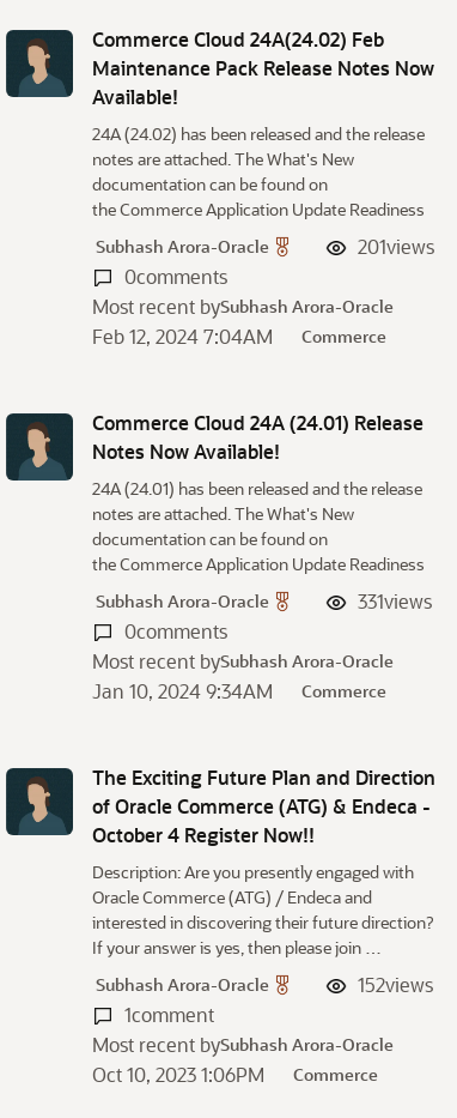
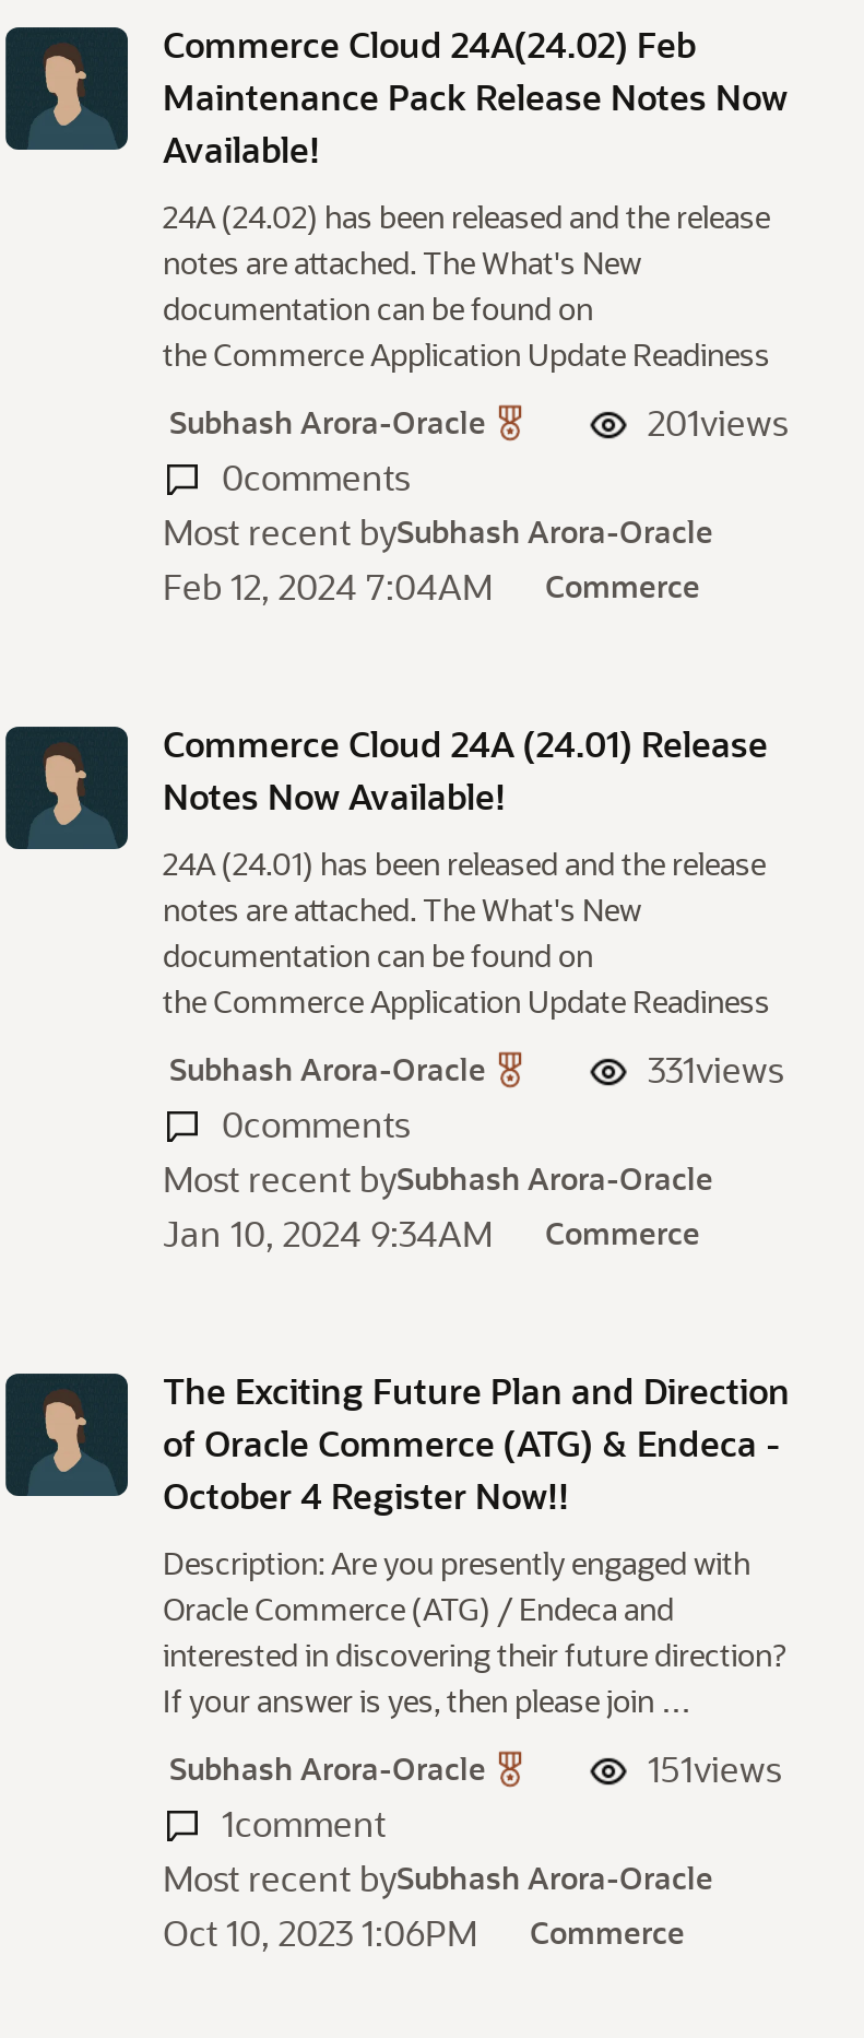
- 152views
+ 151views
